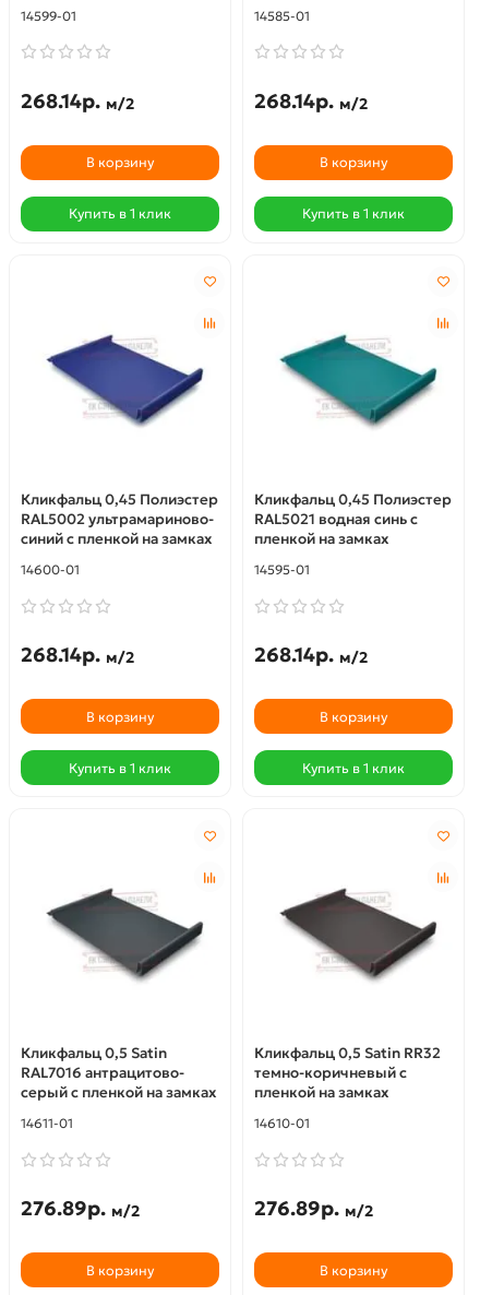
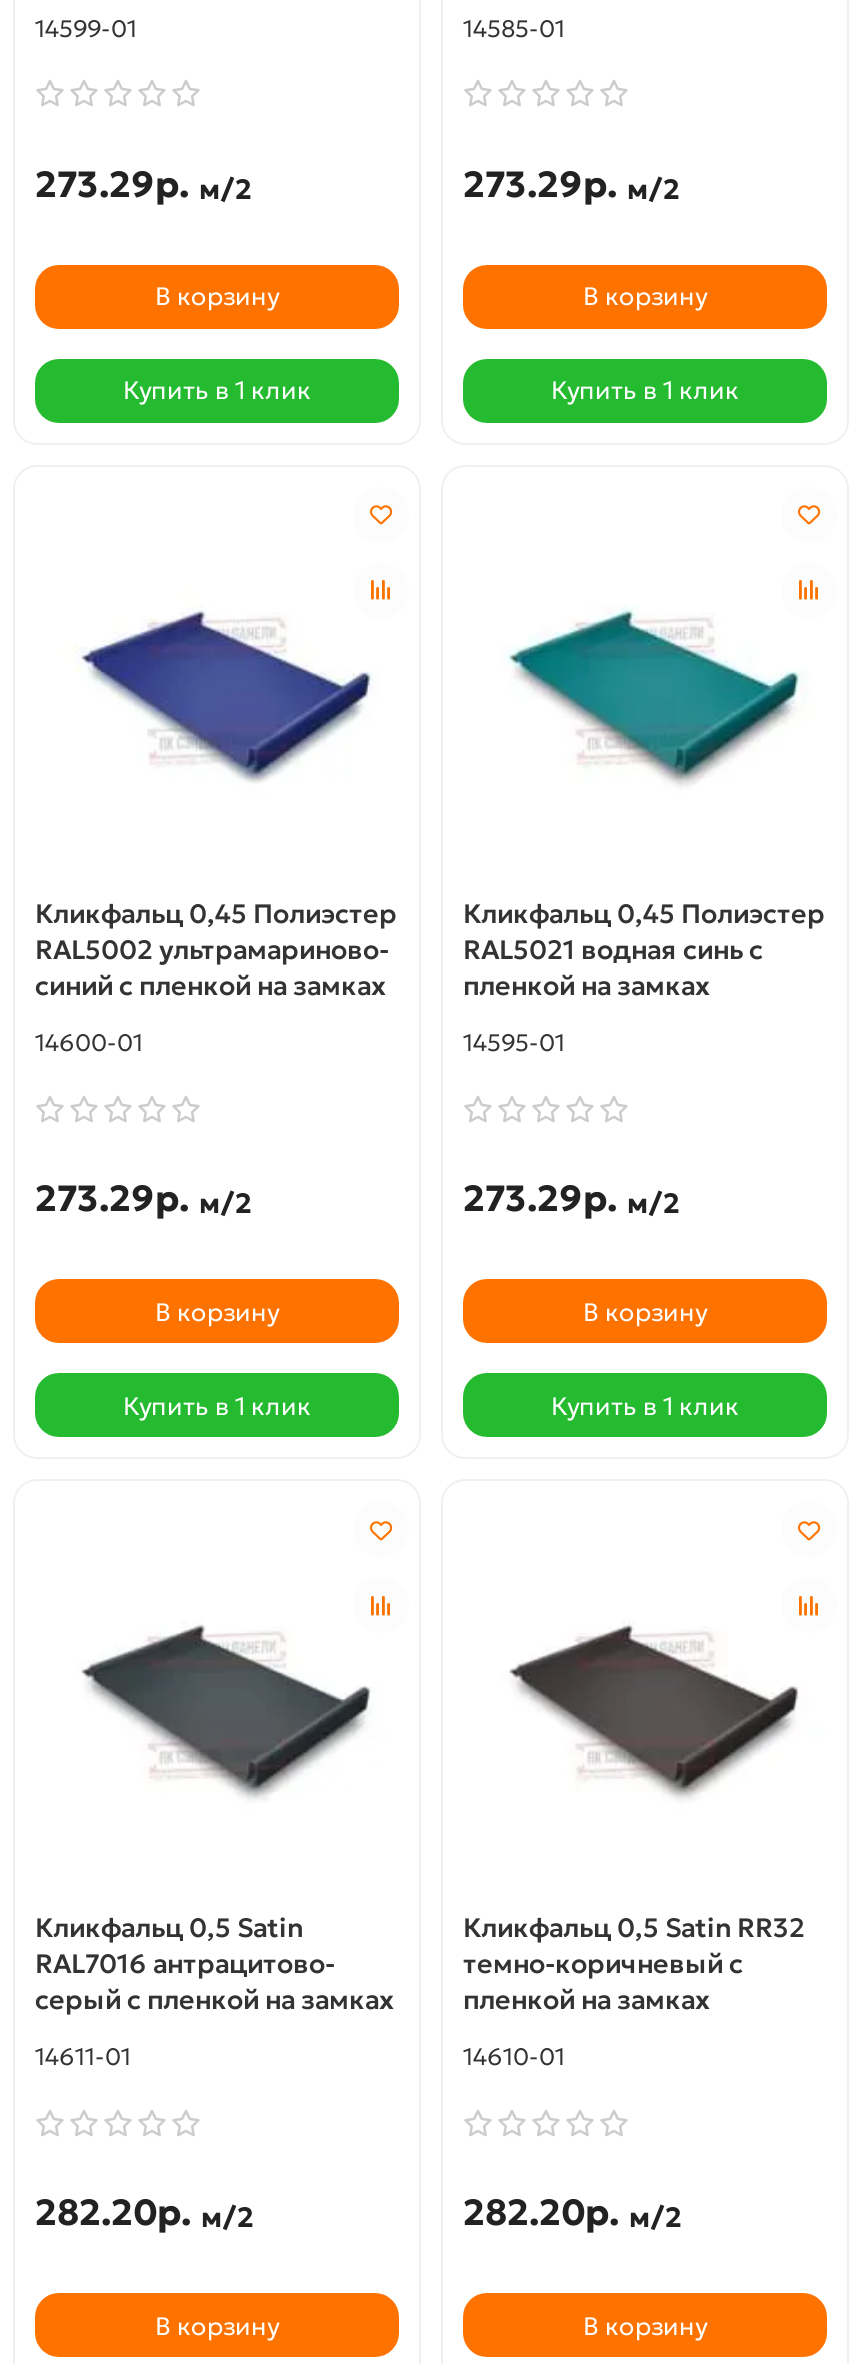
- 268.14р. м/2
+ 273.29р. м/2

- 268.14р. м/2
+ 273.29р. м/2

- 268.14р. м/2
+ 273.29р. м/2

- 268.14р. м/2
+ 273.29р. м/2

- 276.89р. м/2
+ 282.20р. м/2

- 276.89р. м/2
+ 282.20р. м/2
